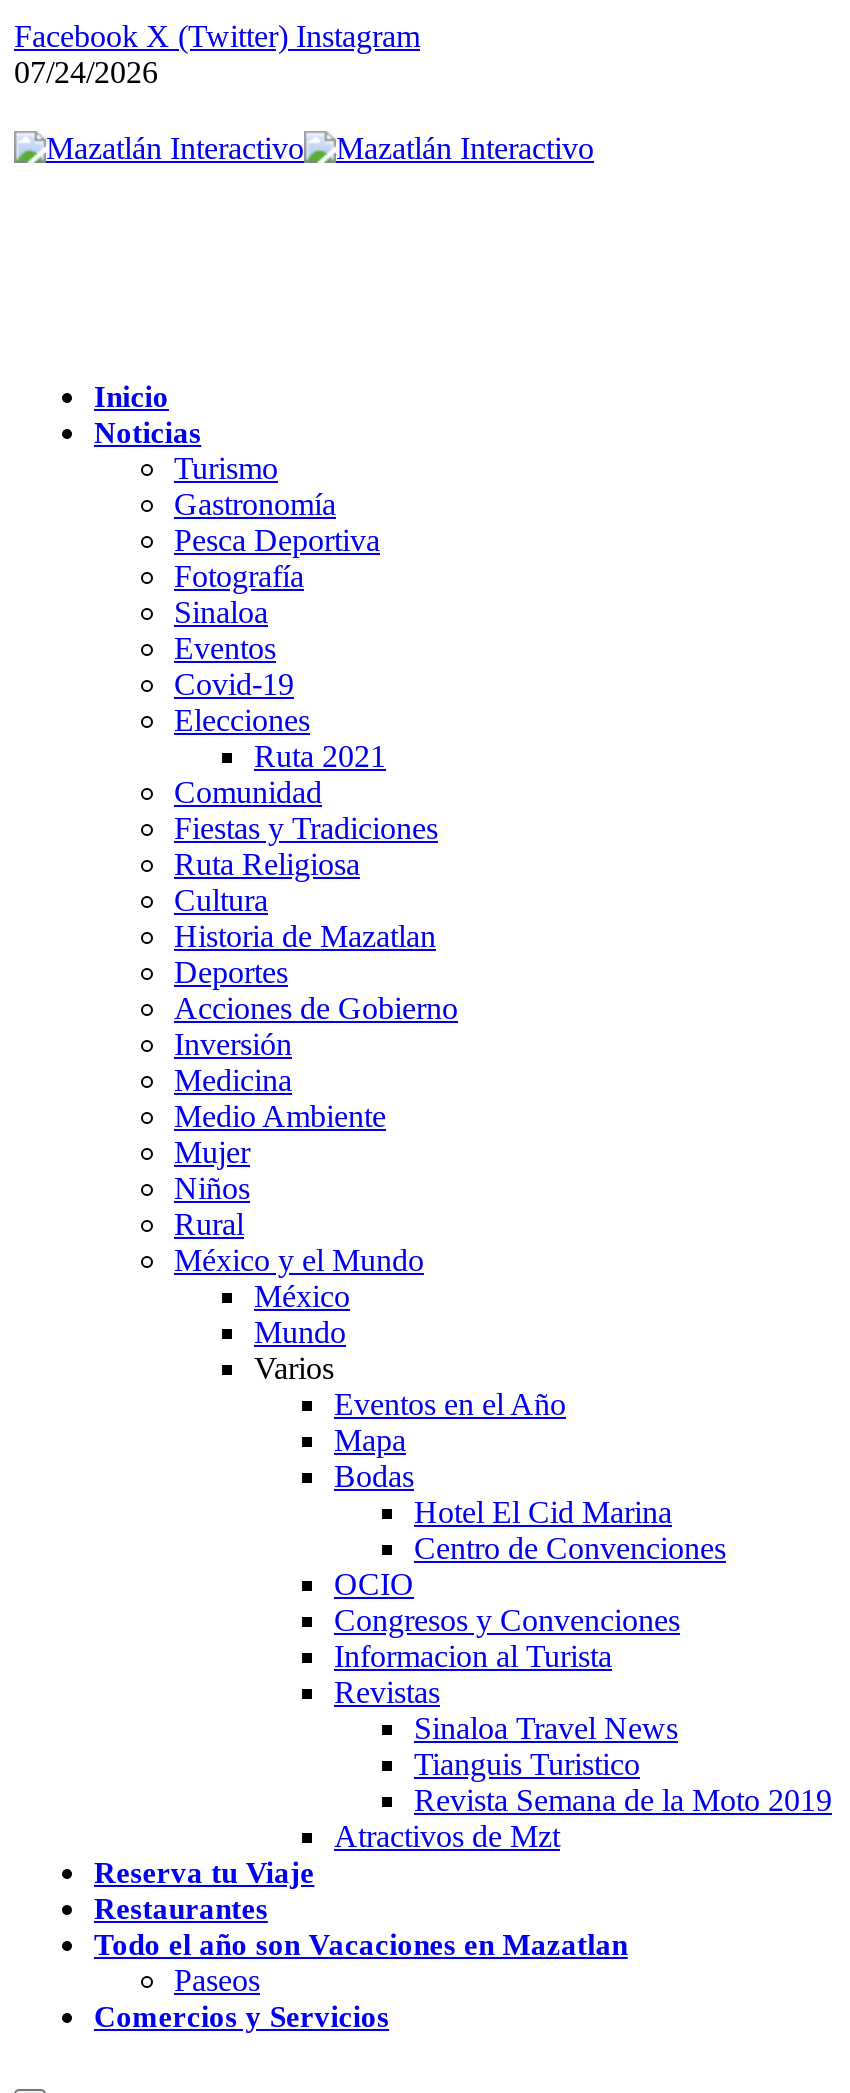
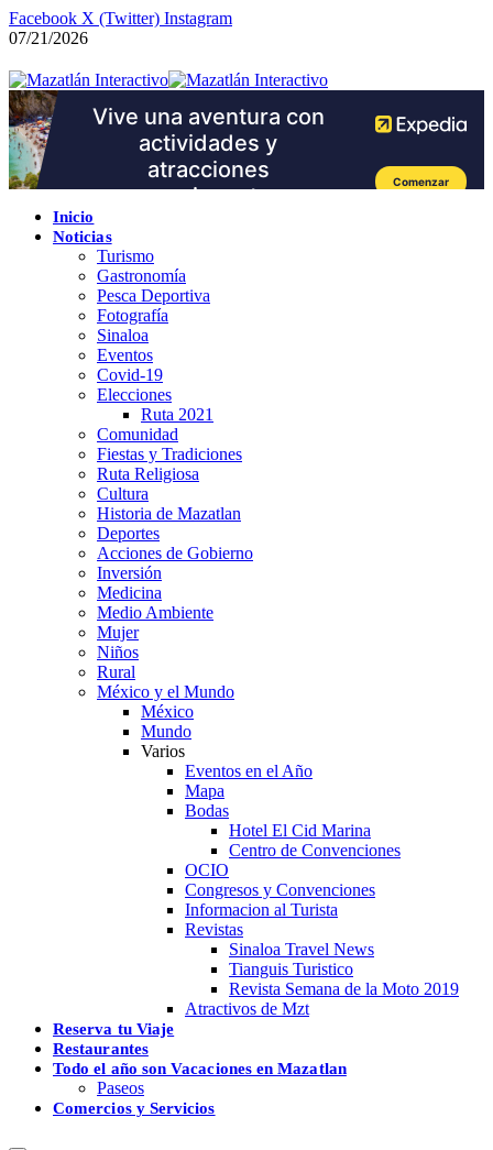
+ [image]

- 07/24/2026
+ 07/21/2026
